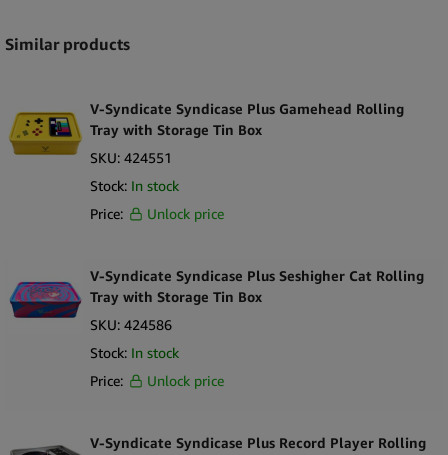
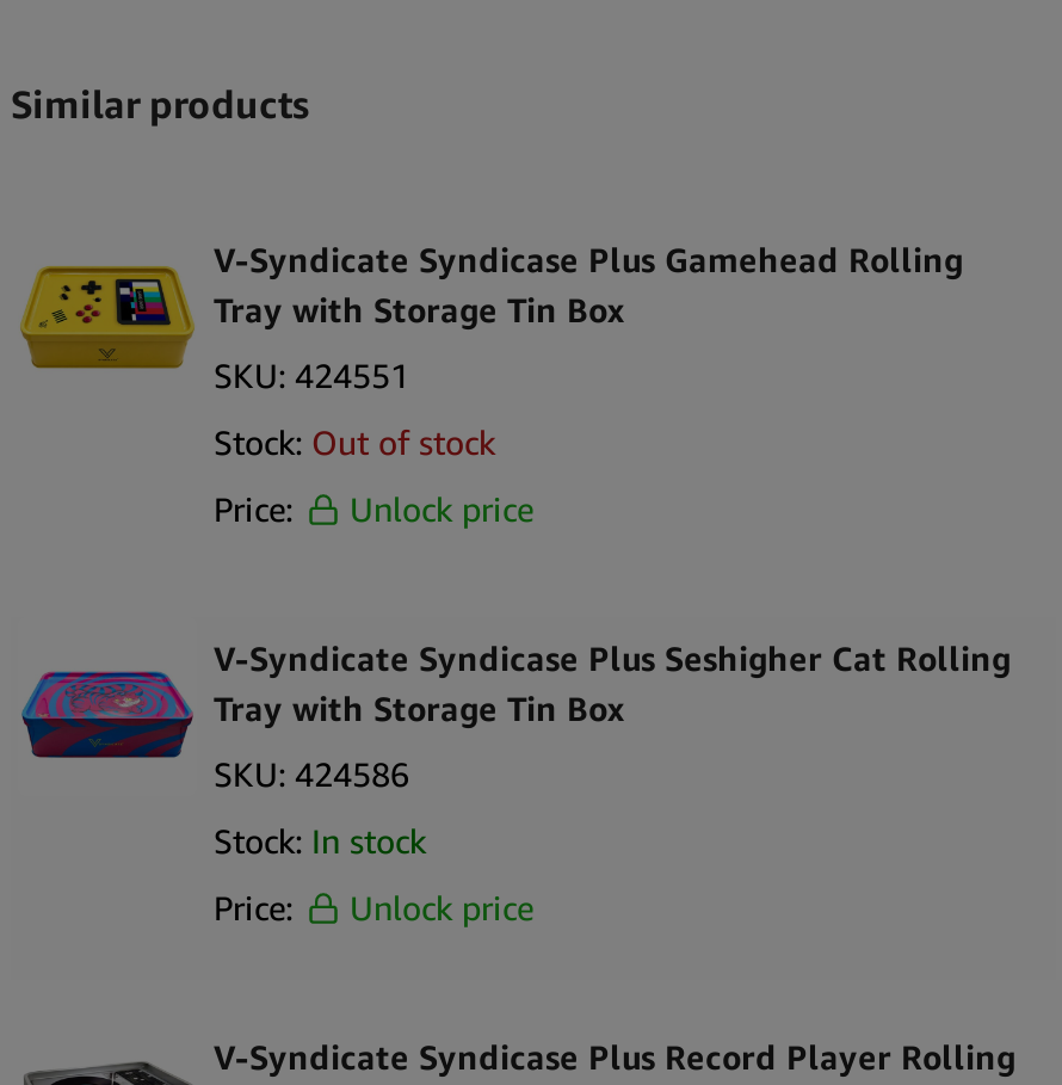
- Stock: In stock
+ Stock: Out of stock
